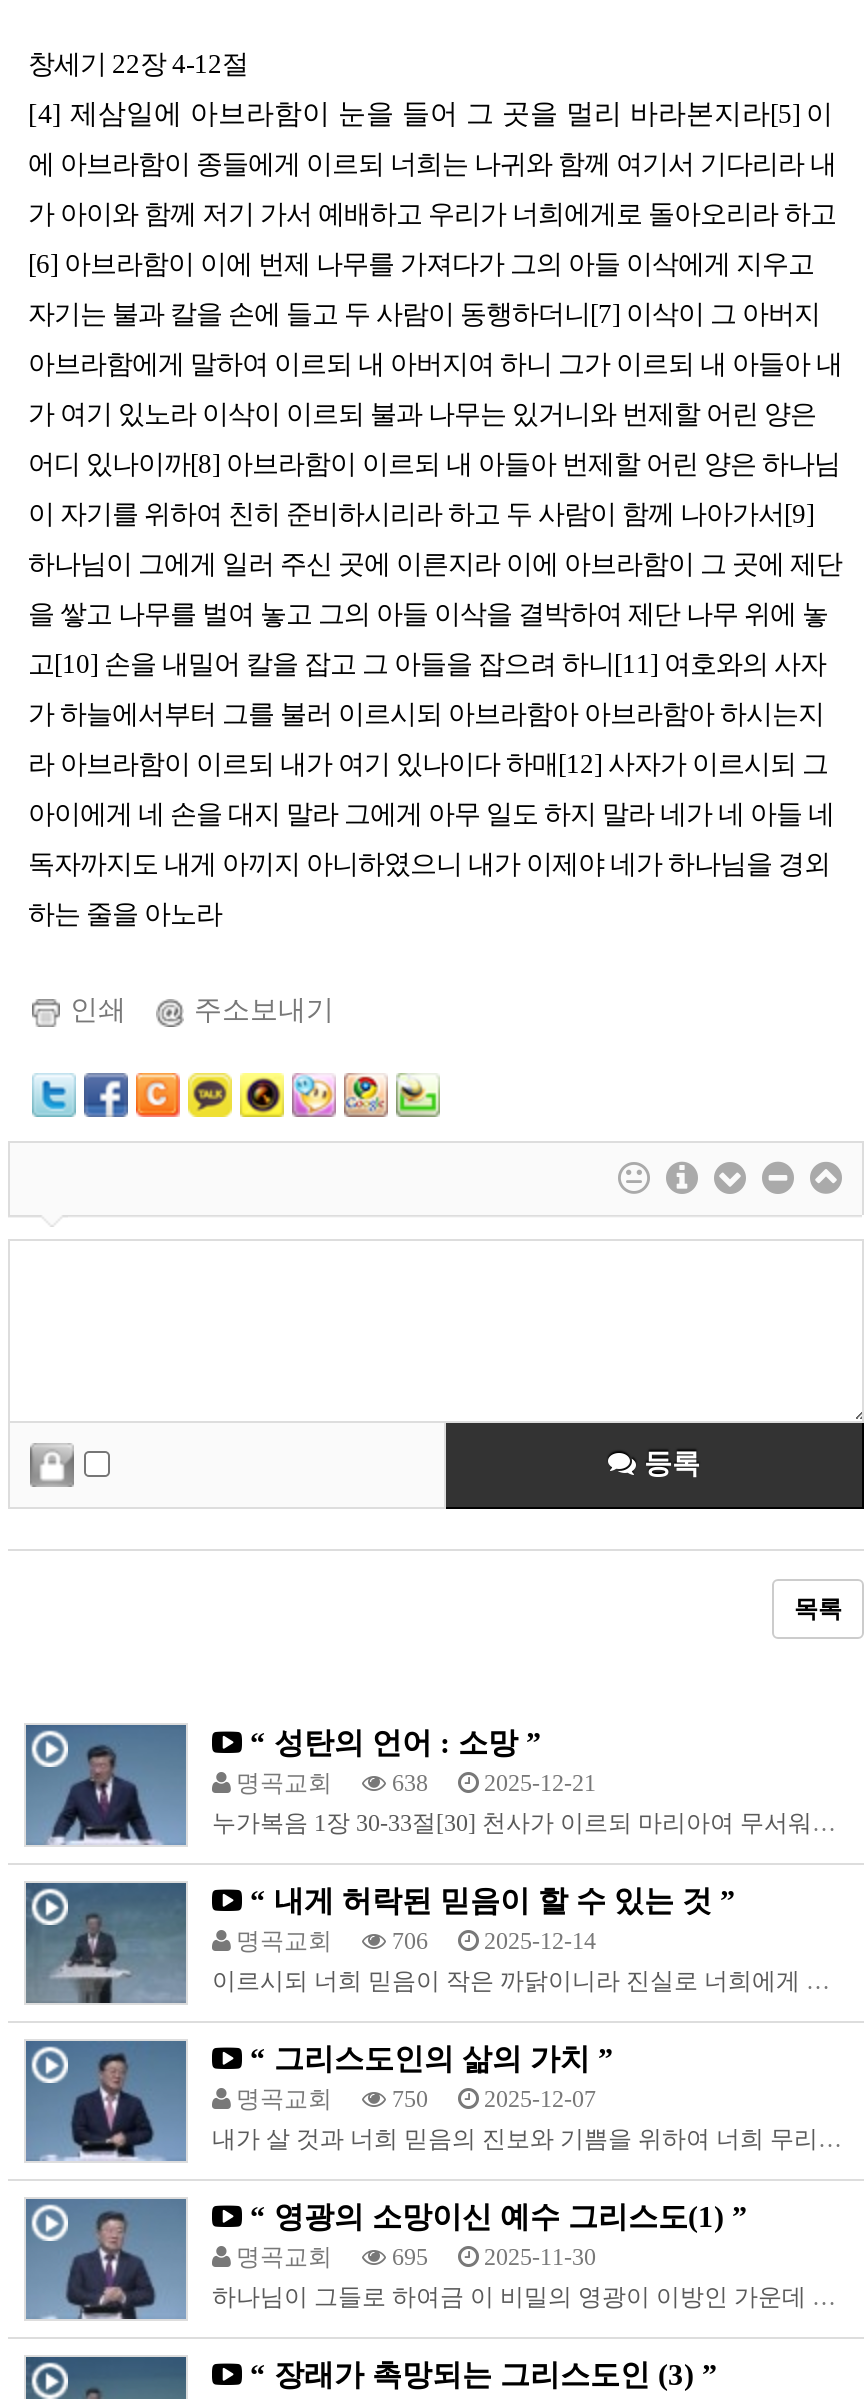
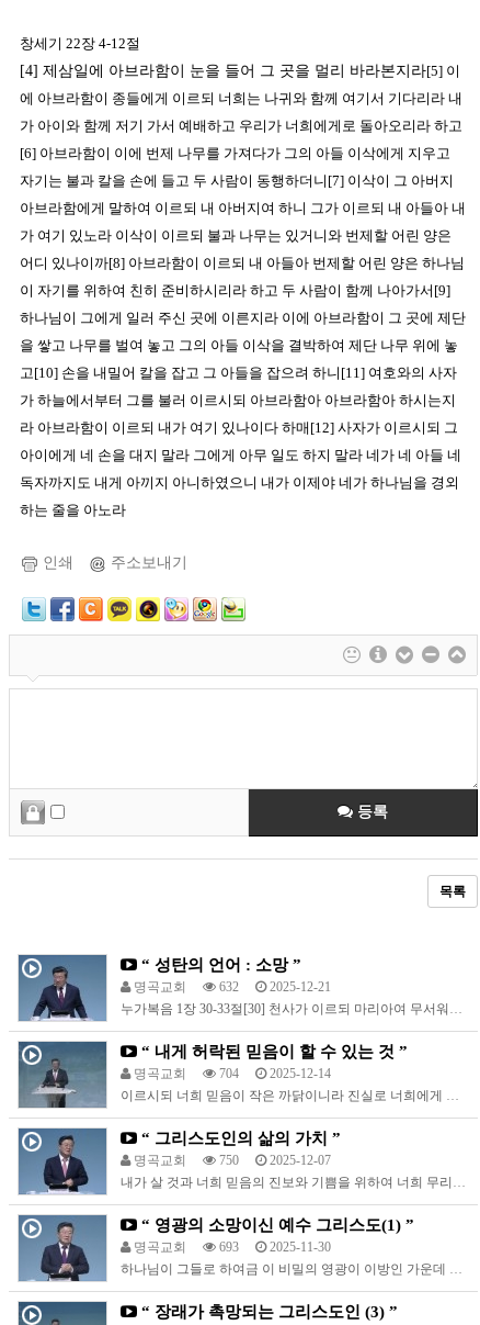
- 명곡교회 638 2025-12-21
+ 명곡교회 632 2025-12-21

- 명곡교회 706 2025-12-14
+ 명곡교회 704 2025-12-14

- 명곡교회 695 2025-11-30
+ 명곡교회 693 2025-11-30
